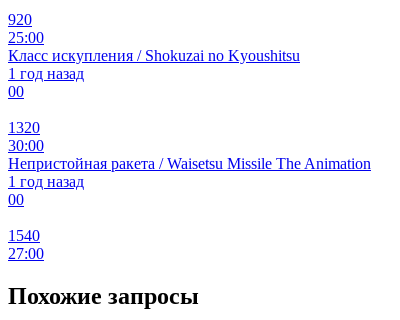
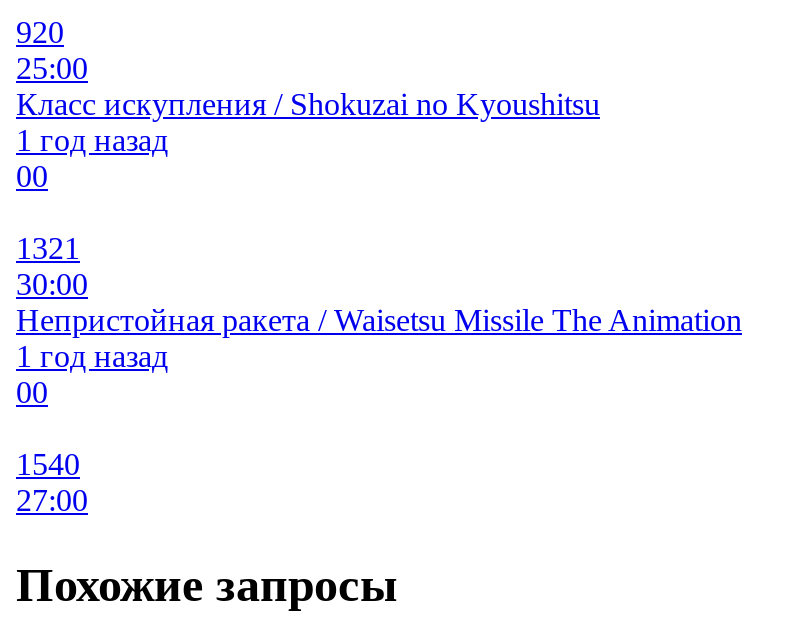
- 1320
+ 1321
